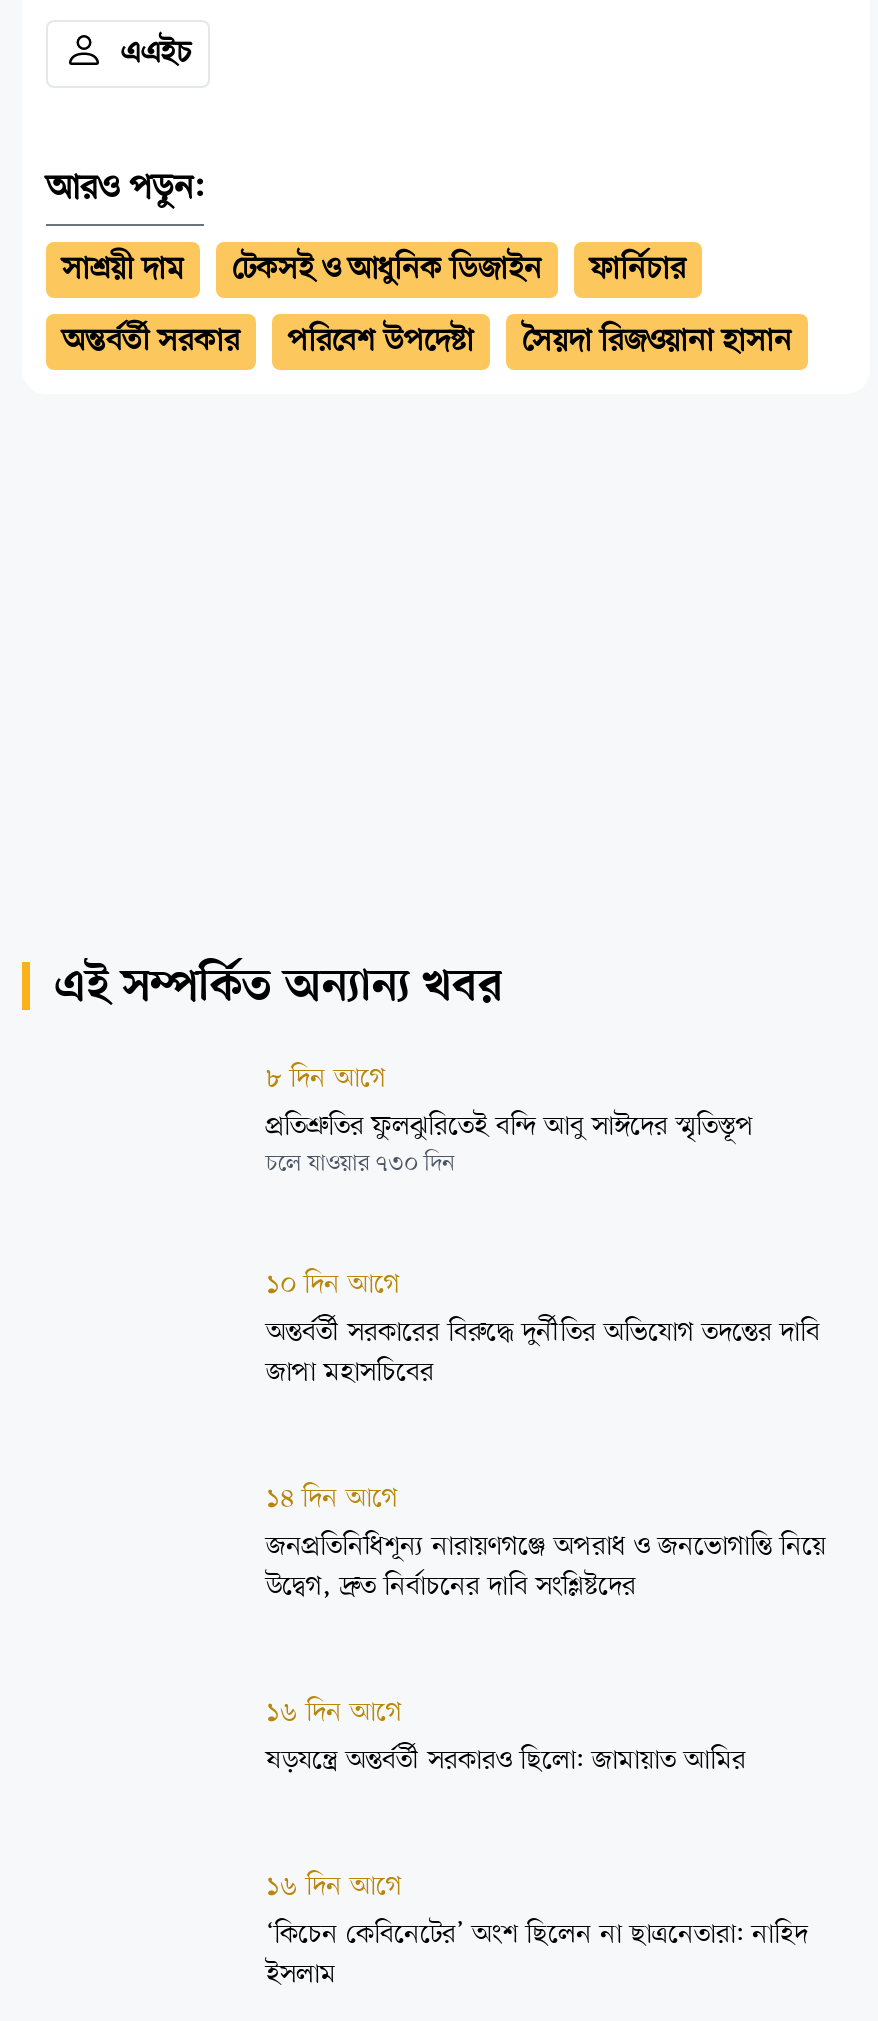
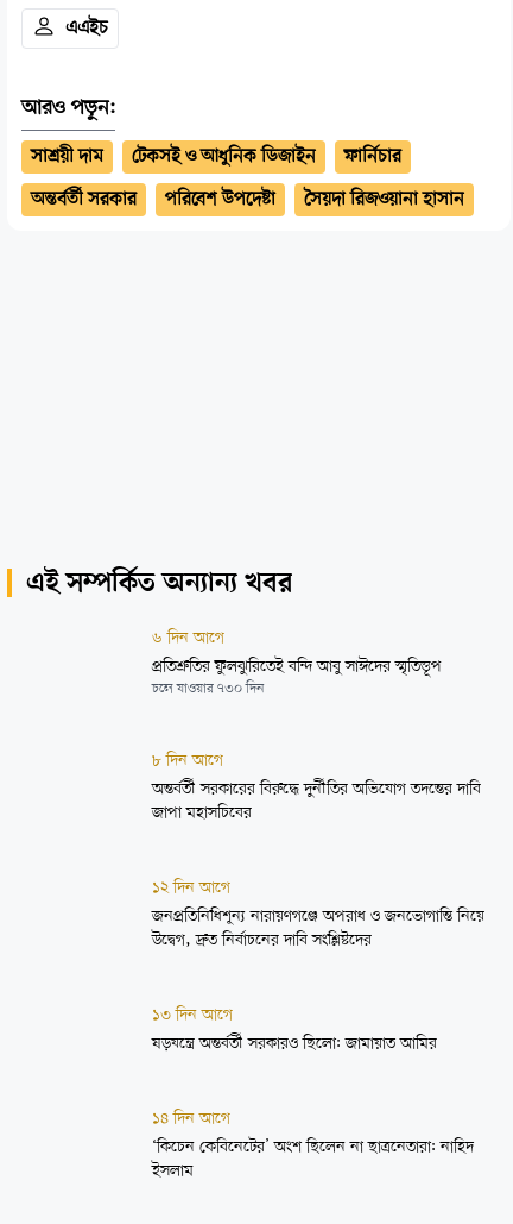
- ৮ দিন আগে
+ ৬ দিন আগে

- ১০ দিন আগে
+ ৮ দিন আগে

- ১৪ দিন আগে
+ ১২ দিন আগে

- ১৬ দিন আগে
+ ১৩ দিন আগে

- ১৬ দিন আগে
+ ১৪ দিন আগে
